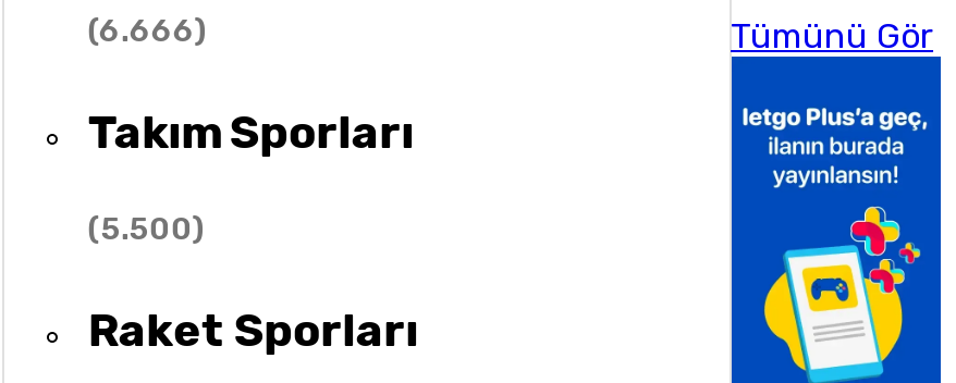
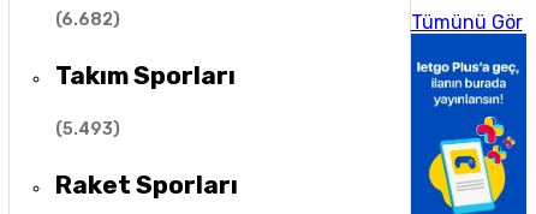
- (6.666)
+ (6.682)

- (5.500)
+ (5.493)
